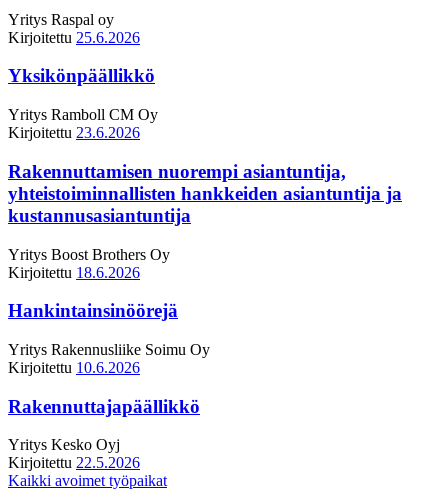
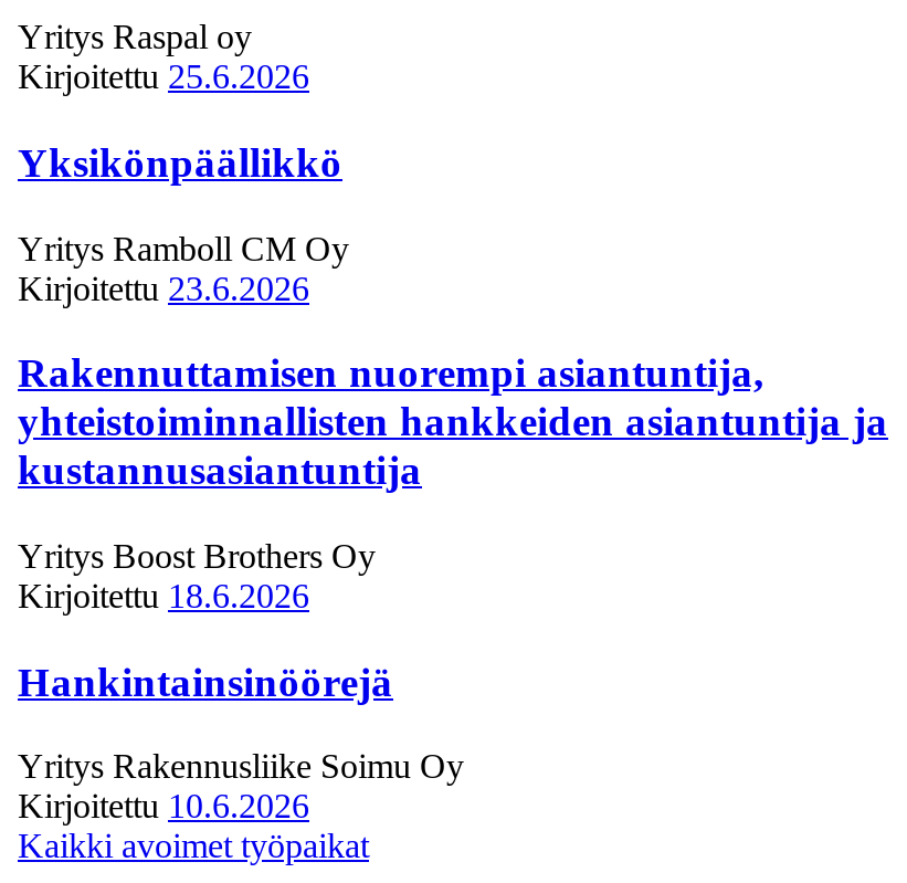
- Rakennuttajapäällikkö
- Yritys Kesko Oyj
- Kirjoitettu 22.5.2026
